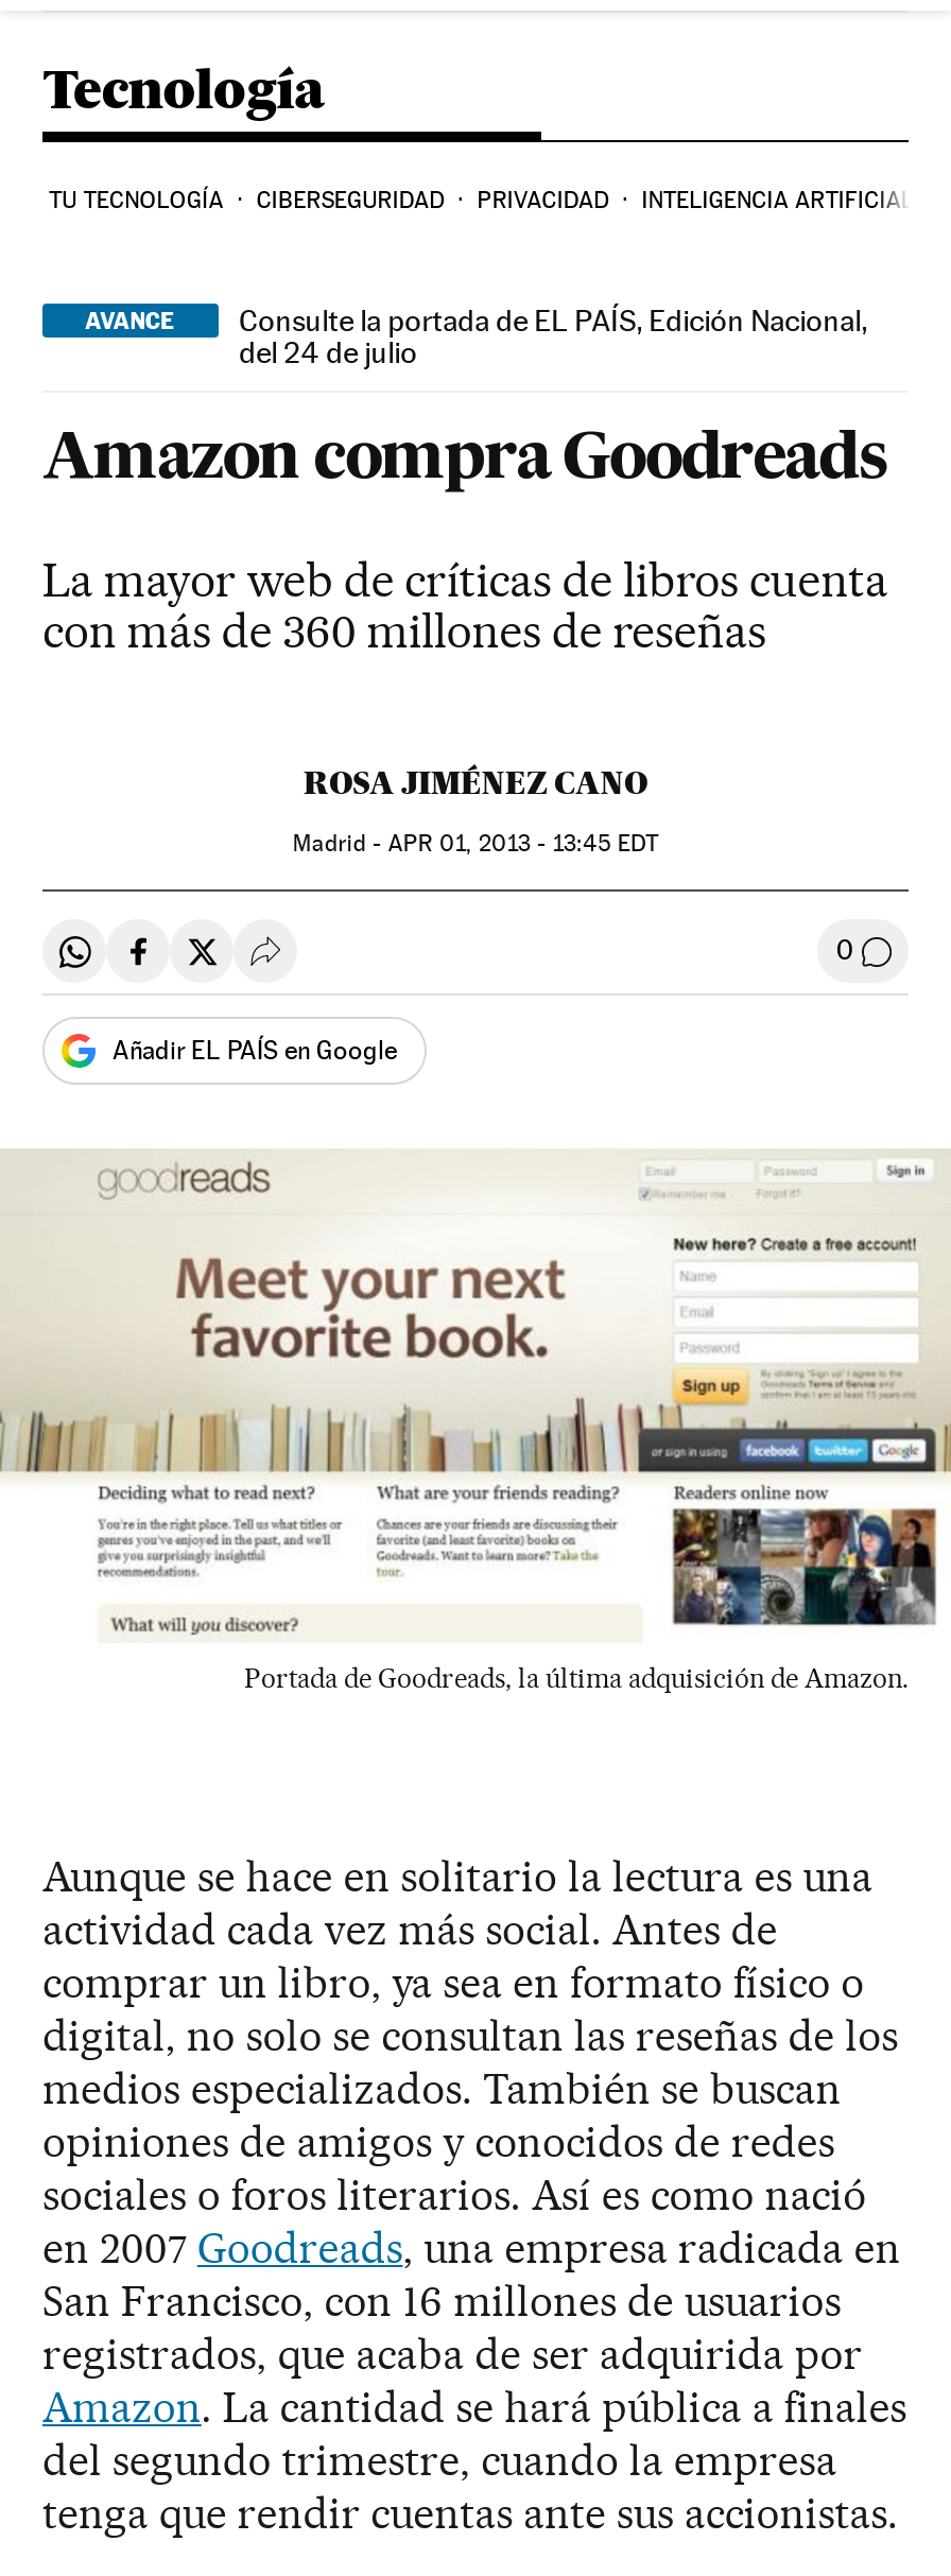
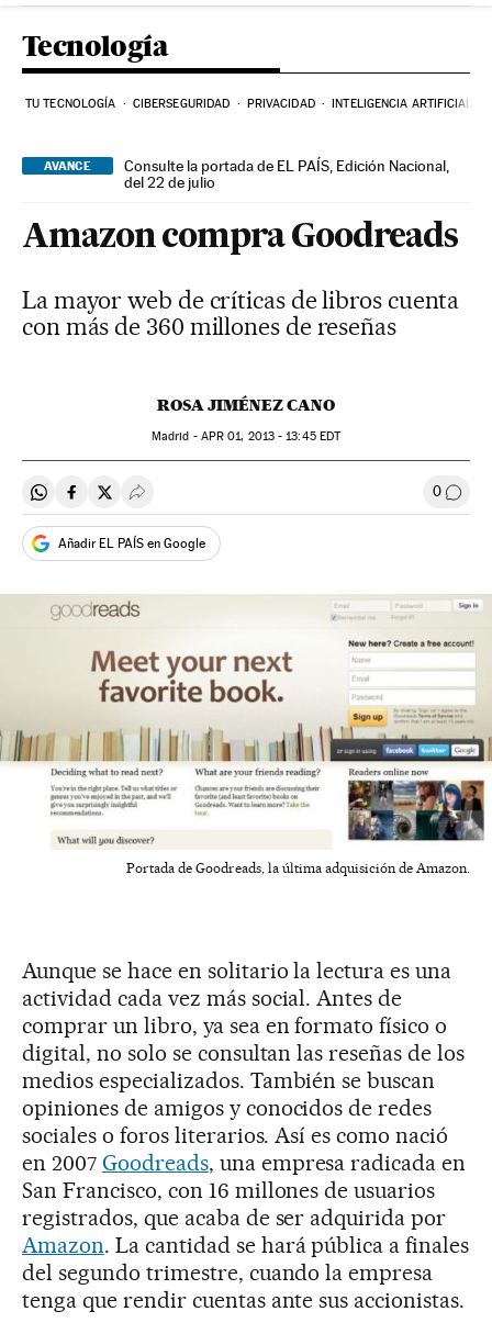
- del 24 de julio
+ del 22 de julio
